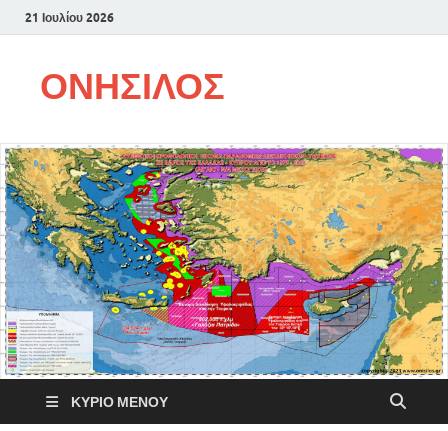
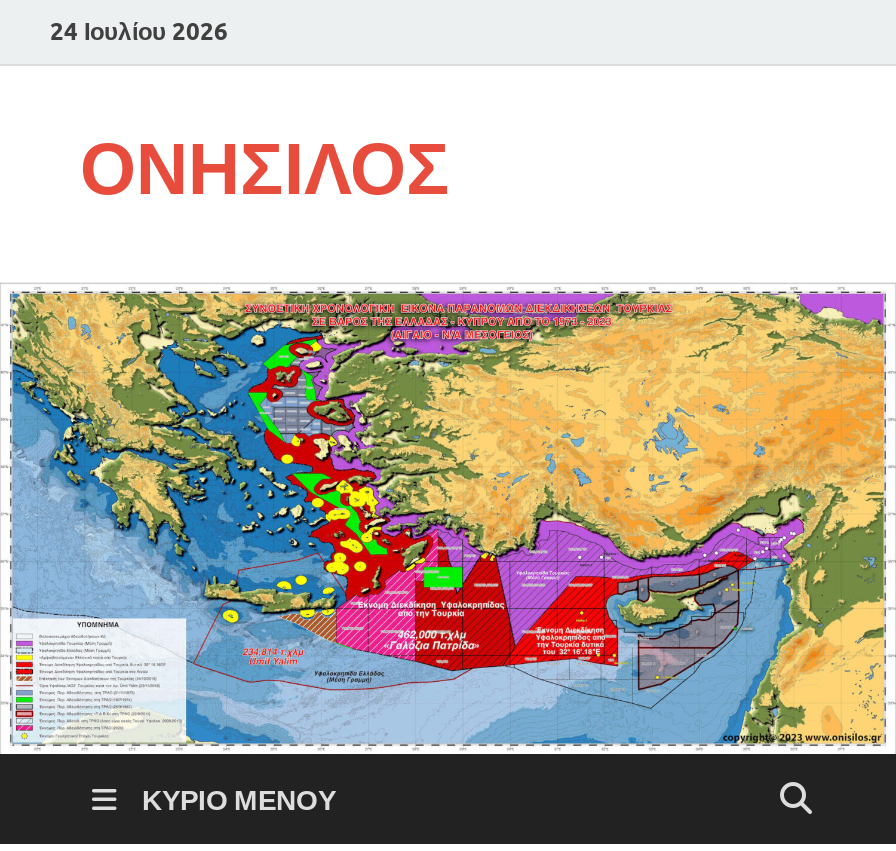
- 21 Ιουλίου 2026
+ 24 Ιουλίου 2026
